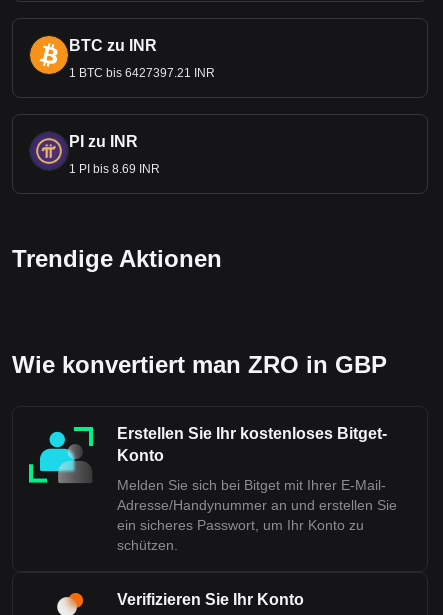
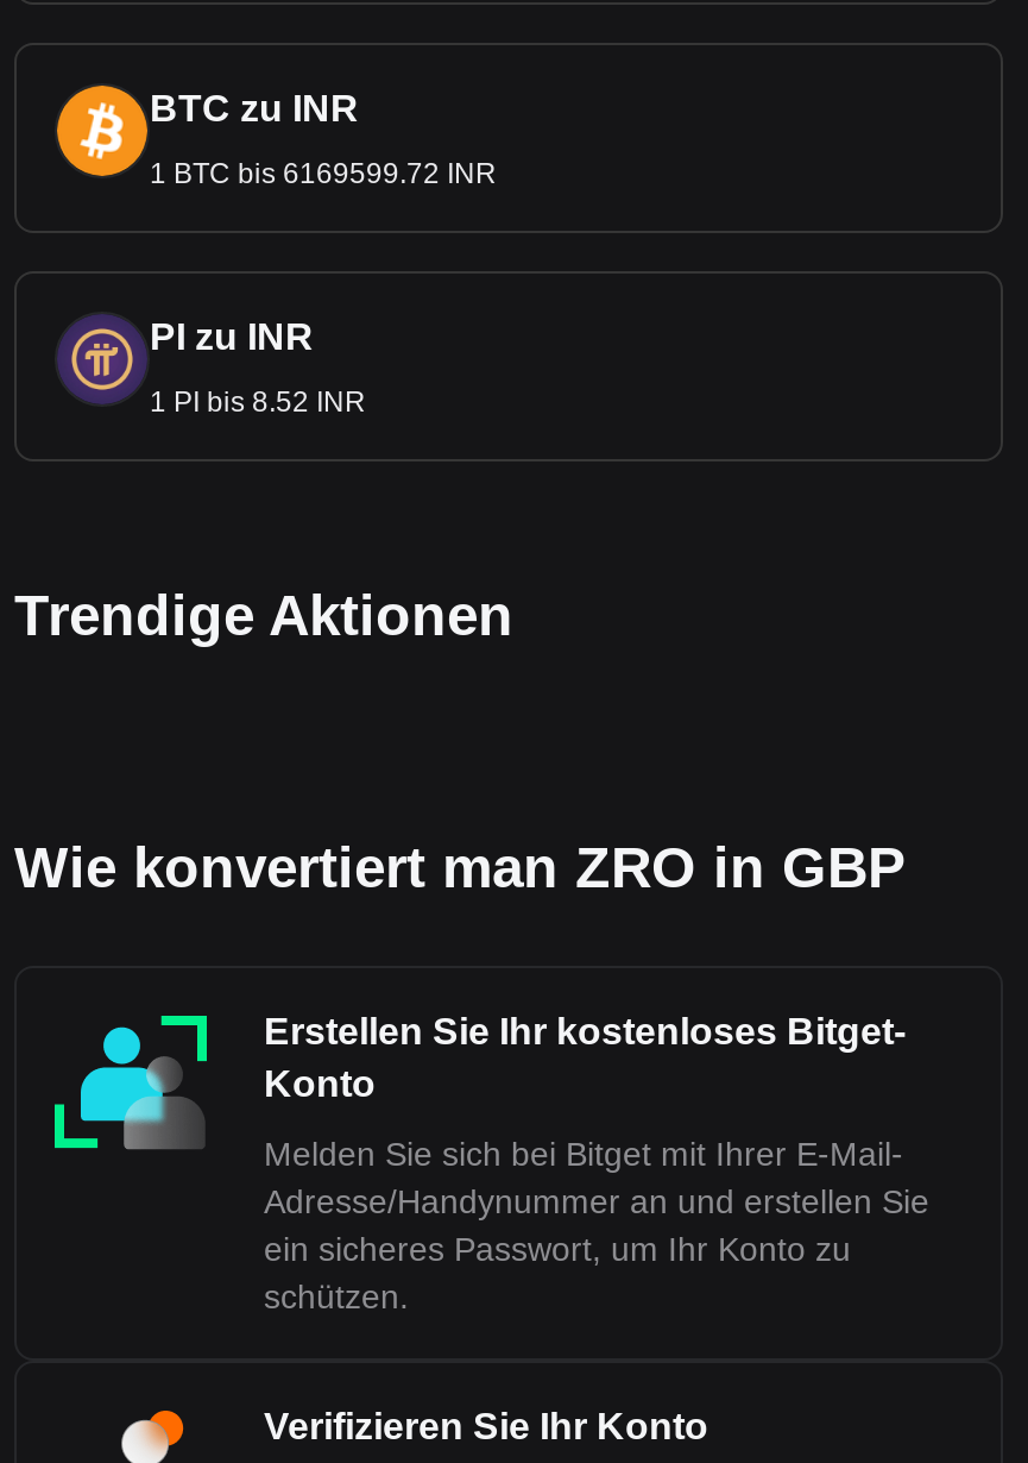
- 1 BTC bis 6427397.21 INR
+ 1 BTC bis 6169599.72 INR

- 1 PI bis 8.69 INR
+ 1 PI bis 8.52 INR
